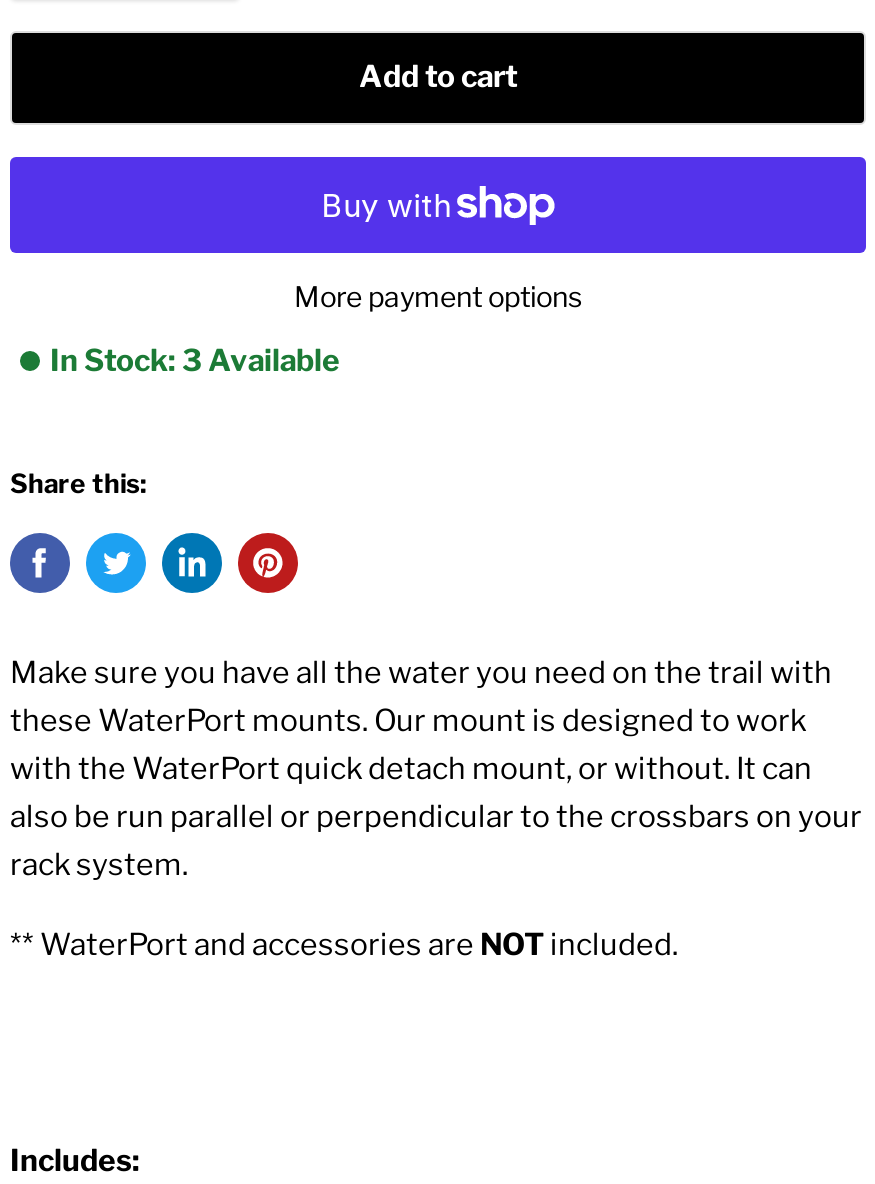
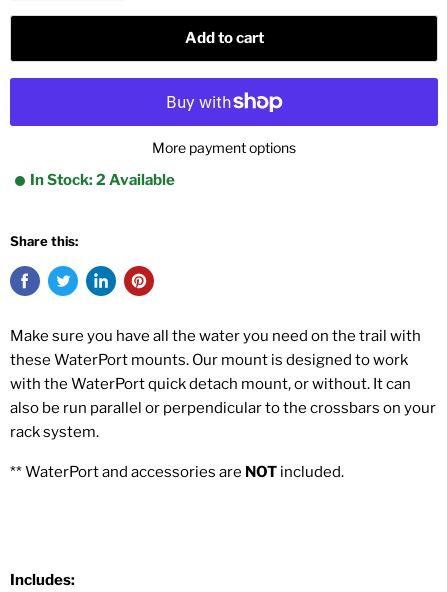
- In Stock: 3 Available
+ In Stock: 2 Available
